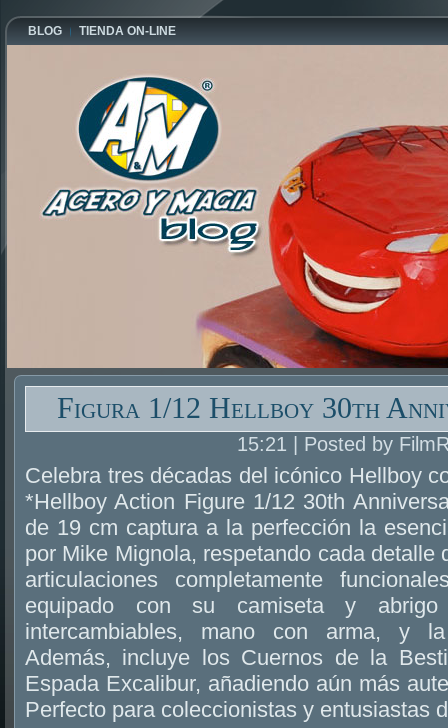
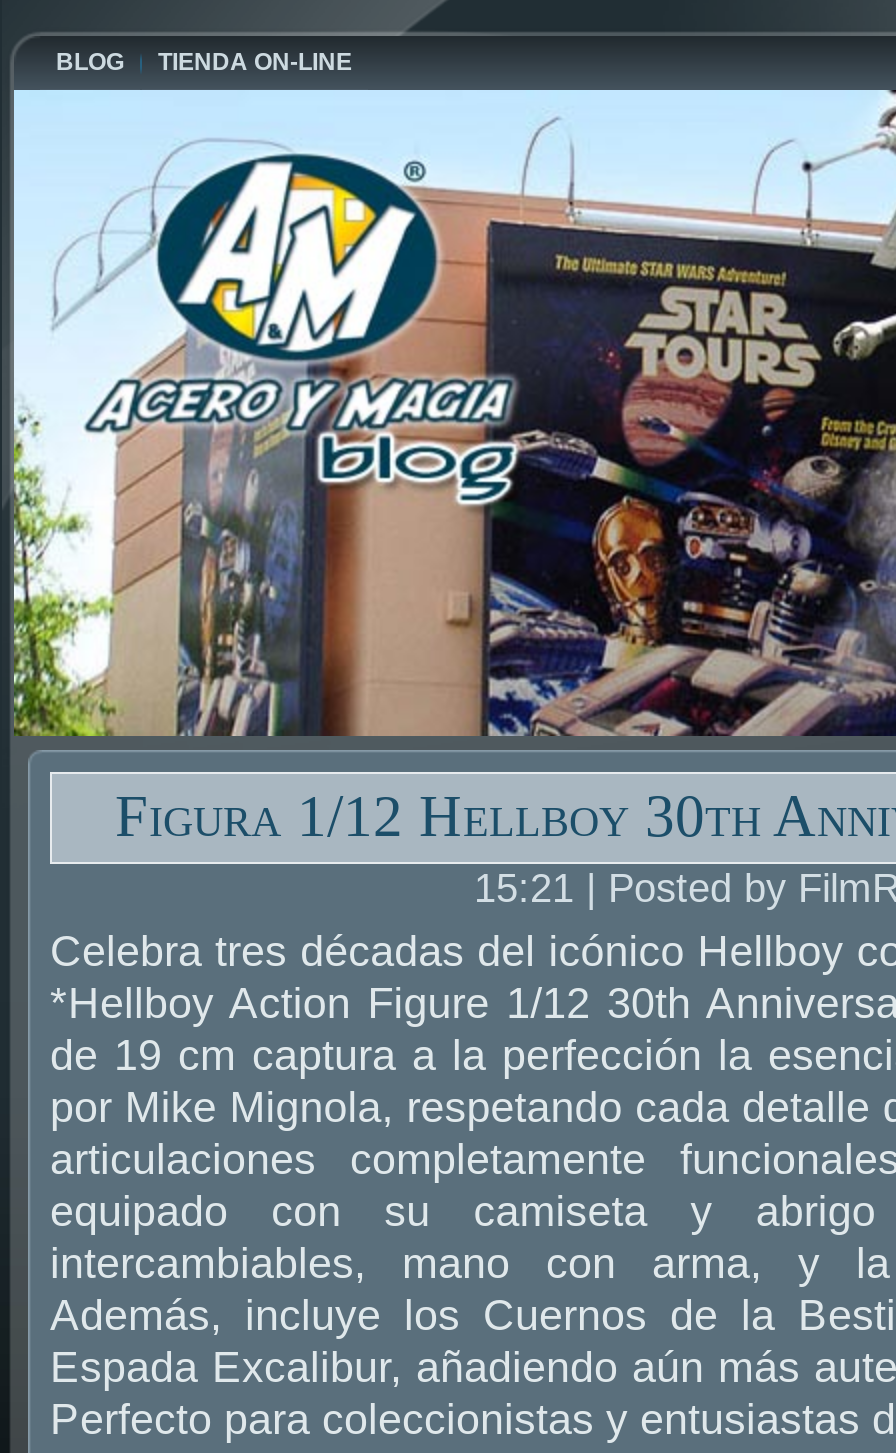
- [image]
+ [image]
